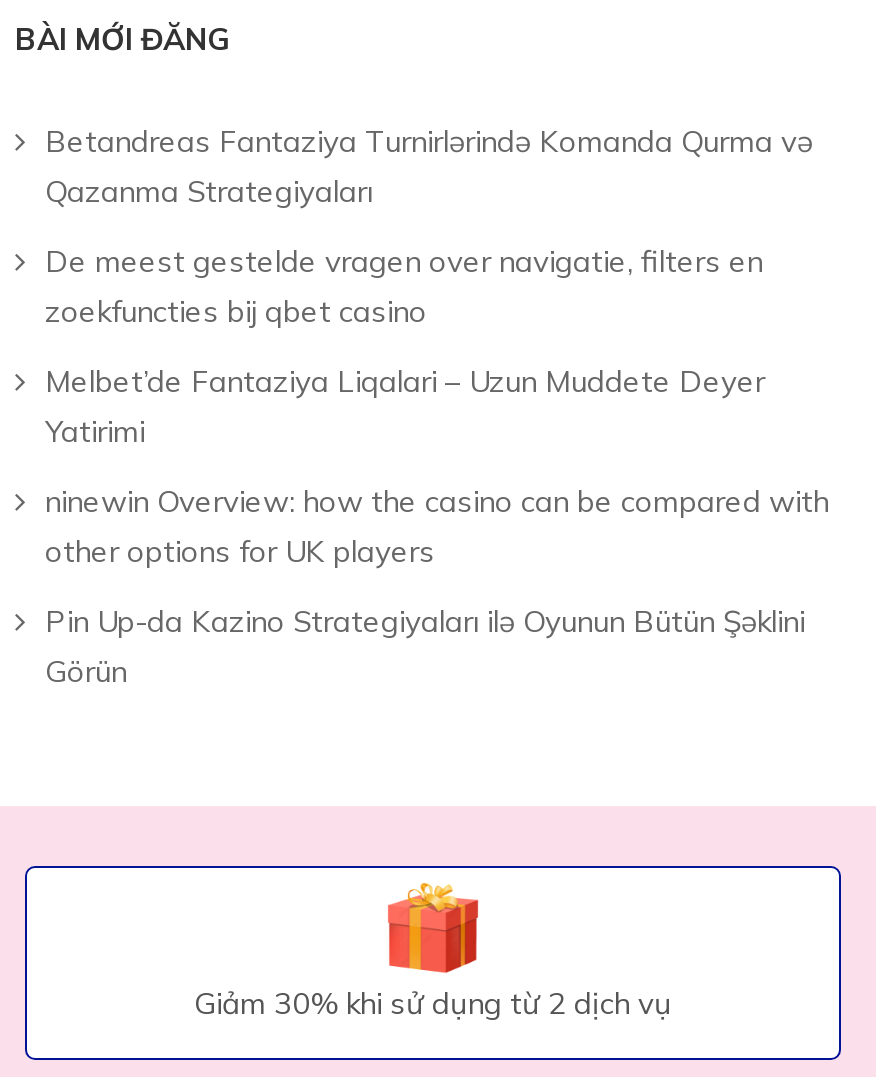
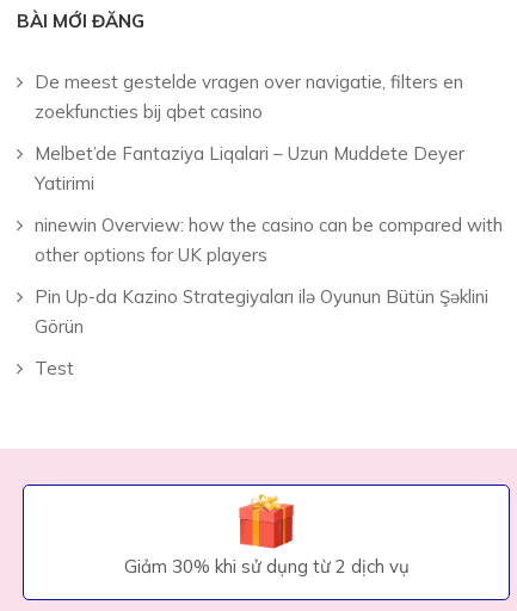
- Betandreas Fantaziya Turnirlərində Komanda Qurma və
- Qazanma Strategiyaları

moved up: De meest gestelde vragen over navigatie, filters en | zoekfuncties bij qbet casino | Melbet’de Fantaziya Liqalari – Uzun Muddete Deyer | Yatirimi | ninewin Overview: how the casino can be compared with | other options for UK players | Pin Up-da Kazino Strategiyaları ilə Oyunun Bütün Şəklini | Görün

+ Test
